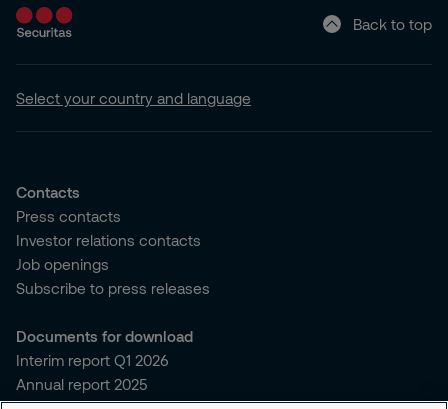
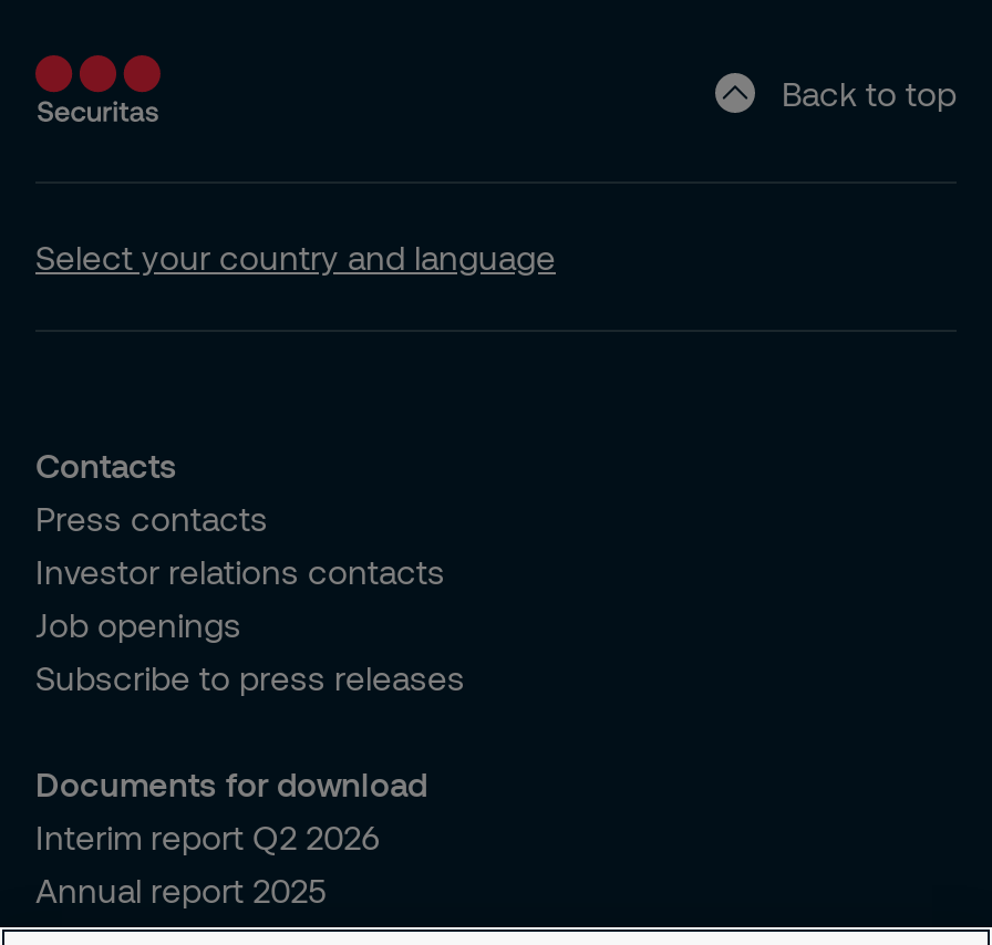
- Interim report Q1 2026
+ Interim report Q2 2026
